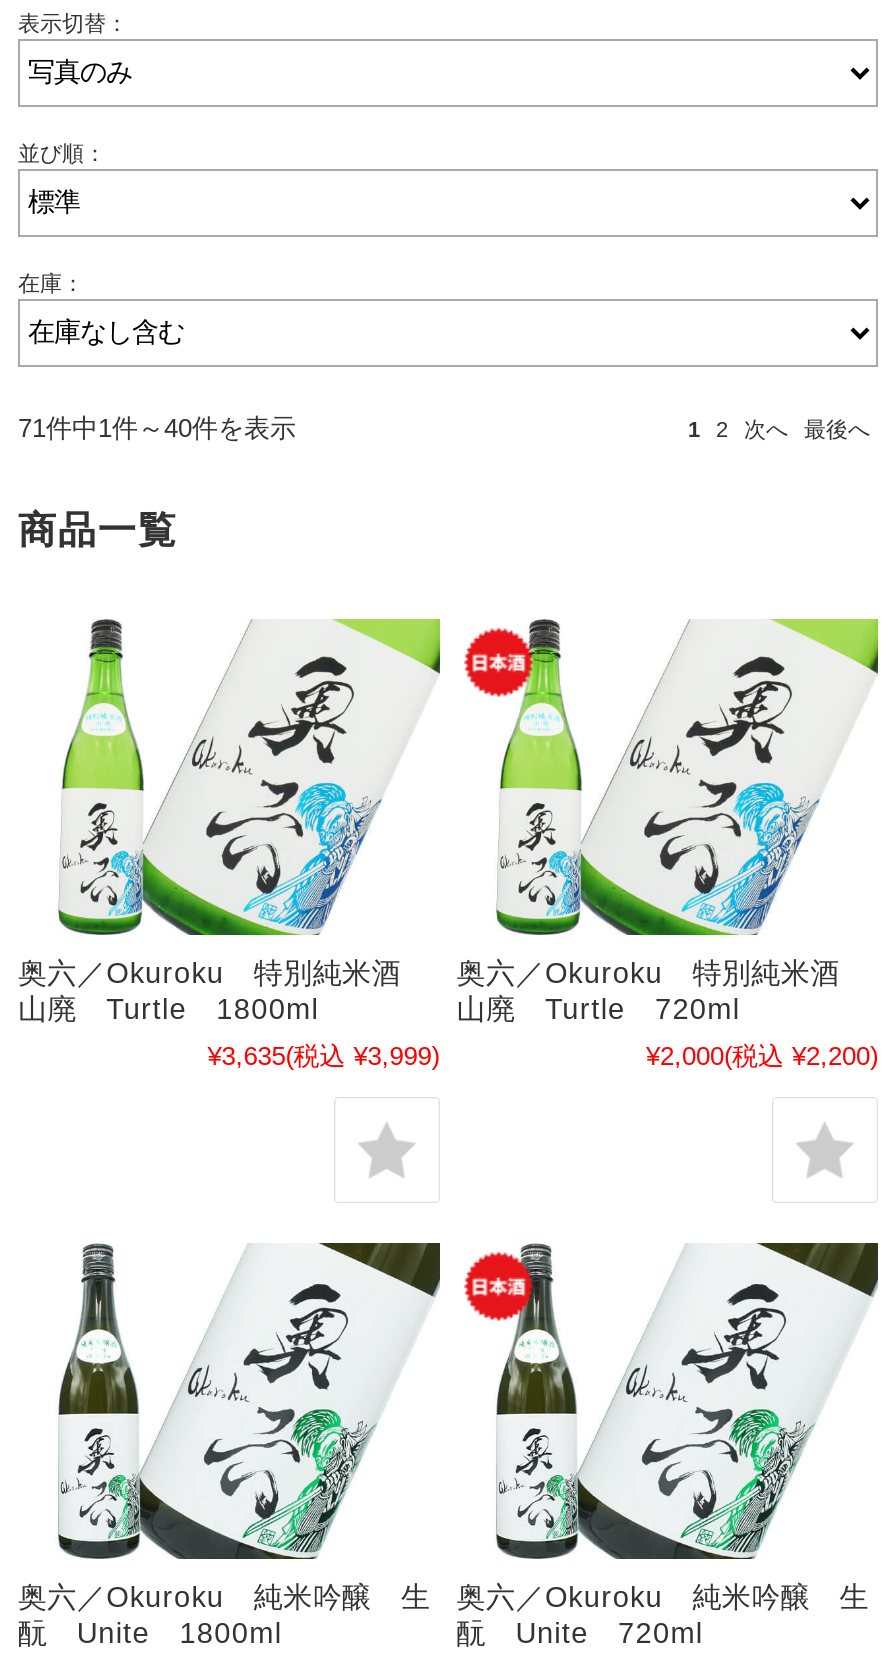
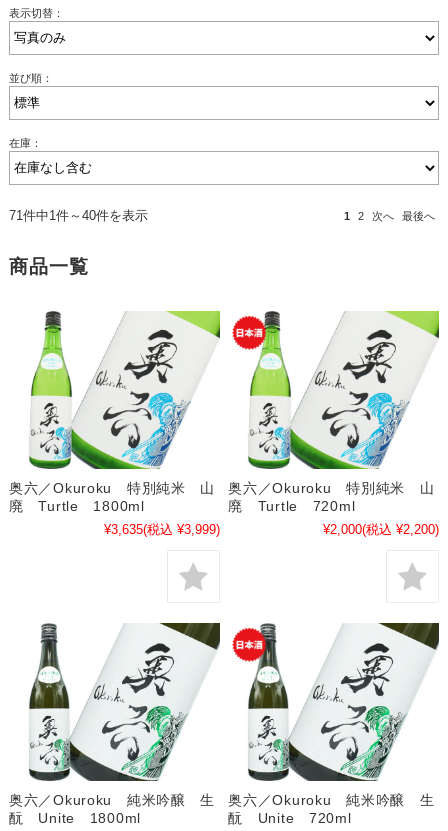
- 奥六／Okuroku 特別純米酒
- 山廃 Turtle 1800ml
+ 奥六／Okuroku 特別純米 山
+ 廃 Turtle 1800ml

- 奥六／Okuroku 特別純米酒
- 山廃 Turtle 720ml
+ 奥六／Okuroku 特別純米 山
+ 廃 Turtle 720ml
